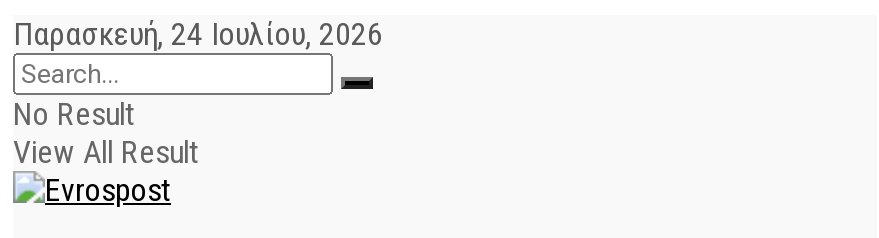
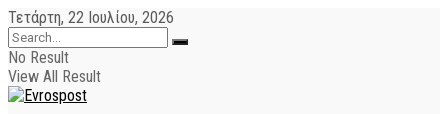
- Παρασκευή, 24 Ιουλίου, 2026
+ Τετάρτη, 22 Ιουλίου, 2026
